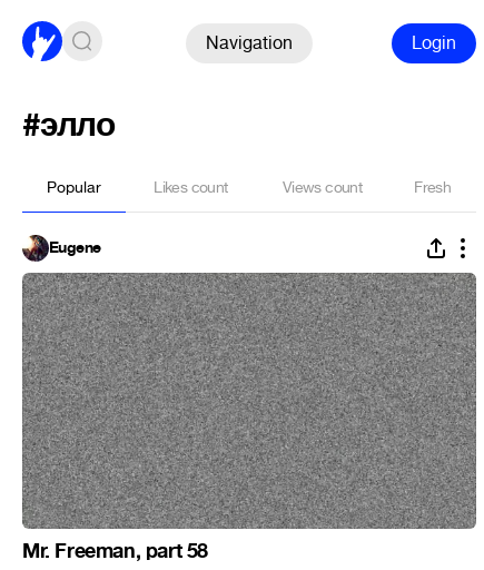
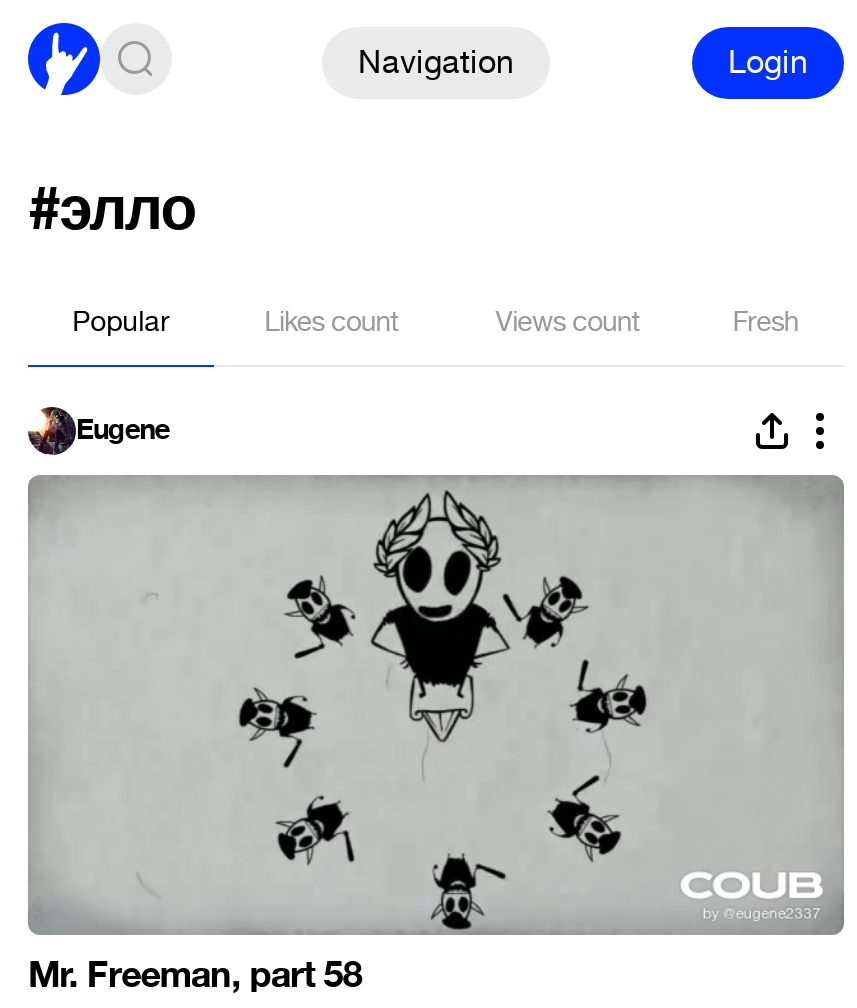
+ [image]
